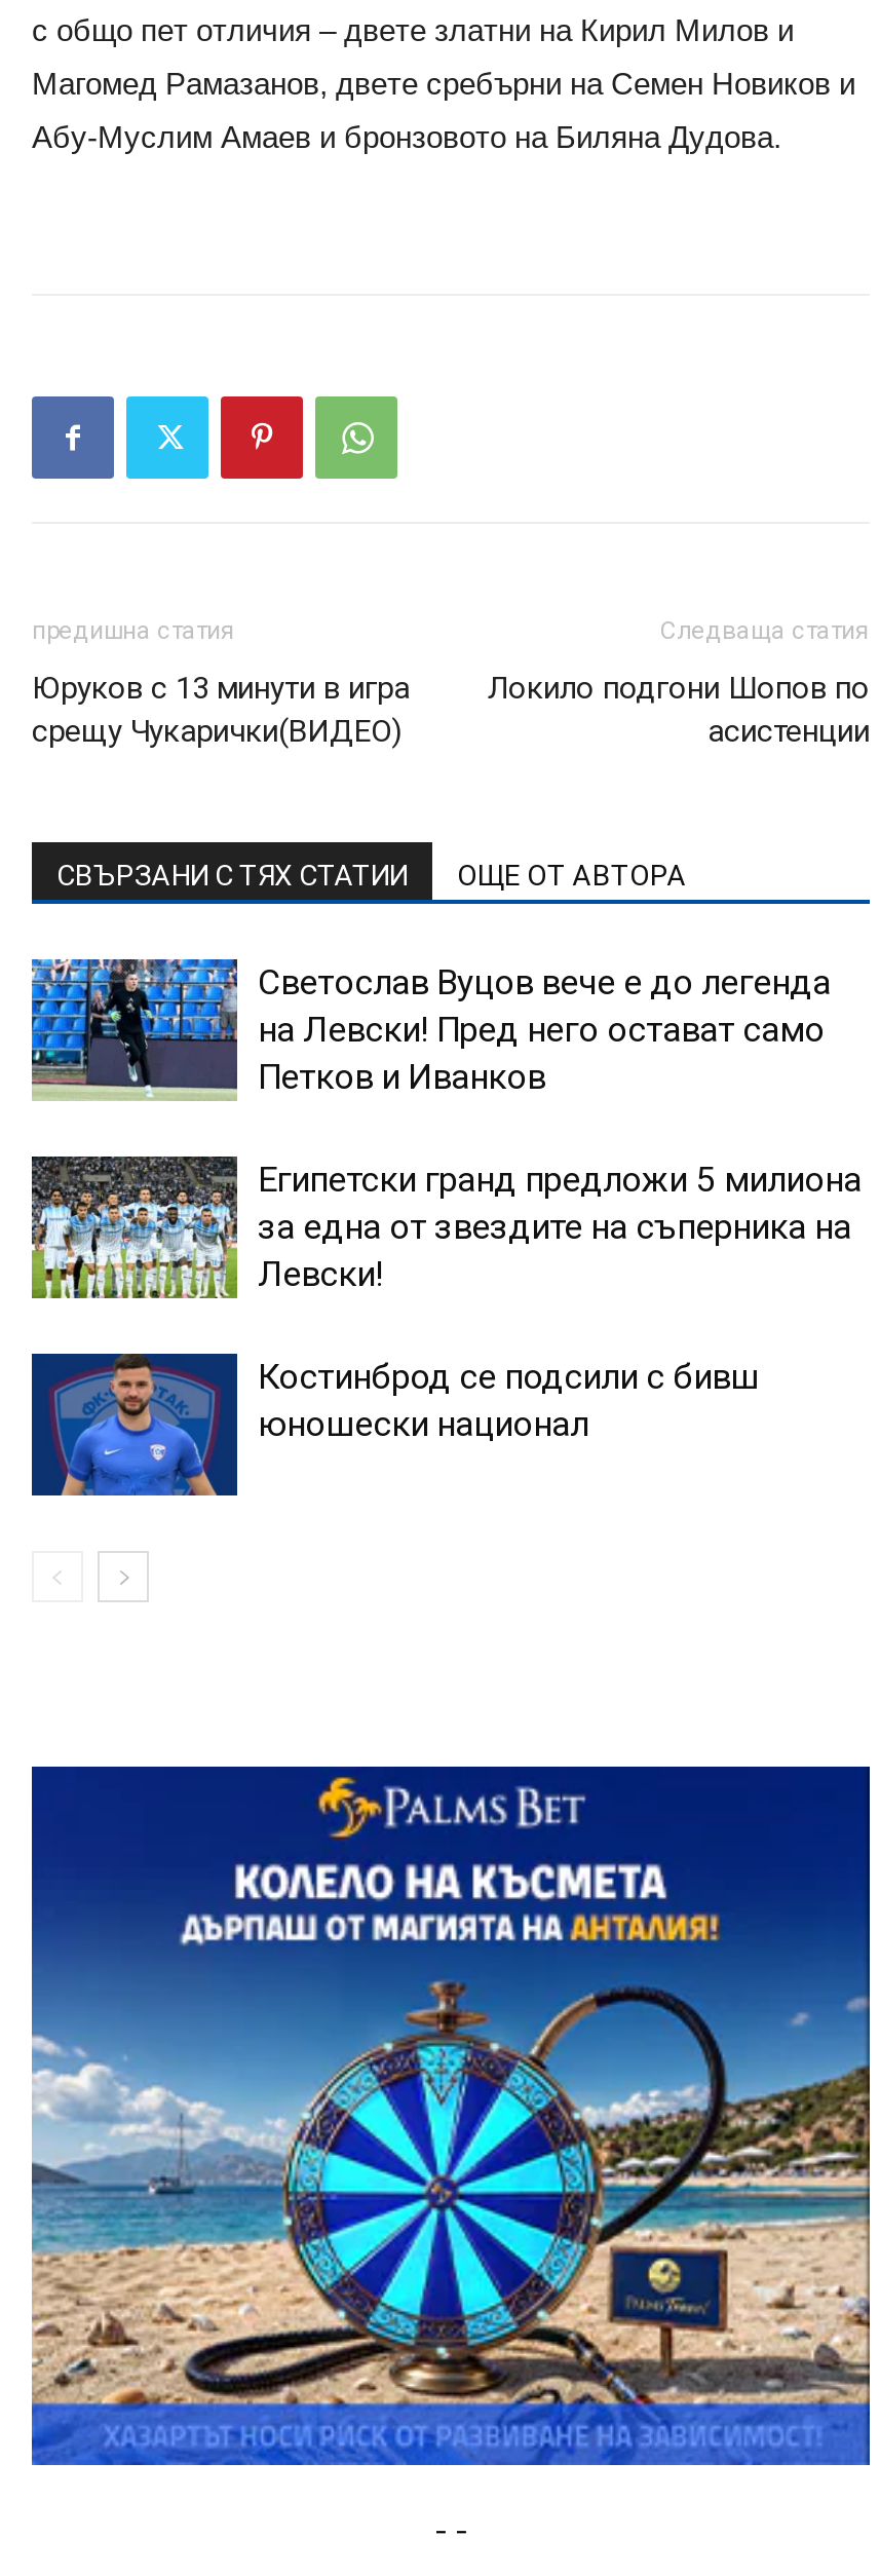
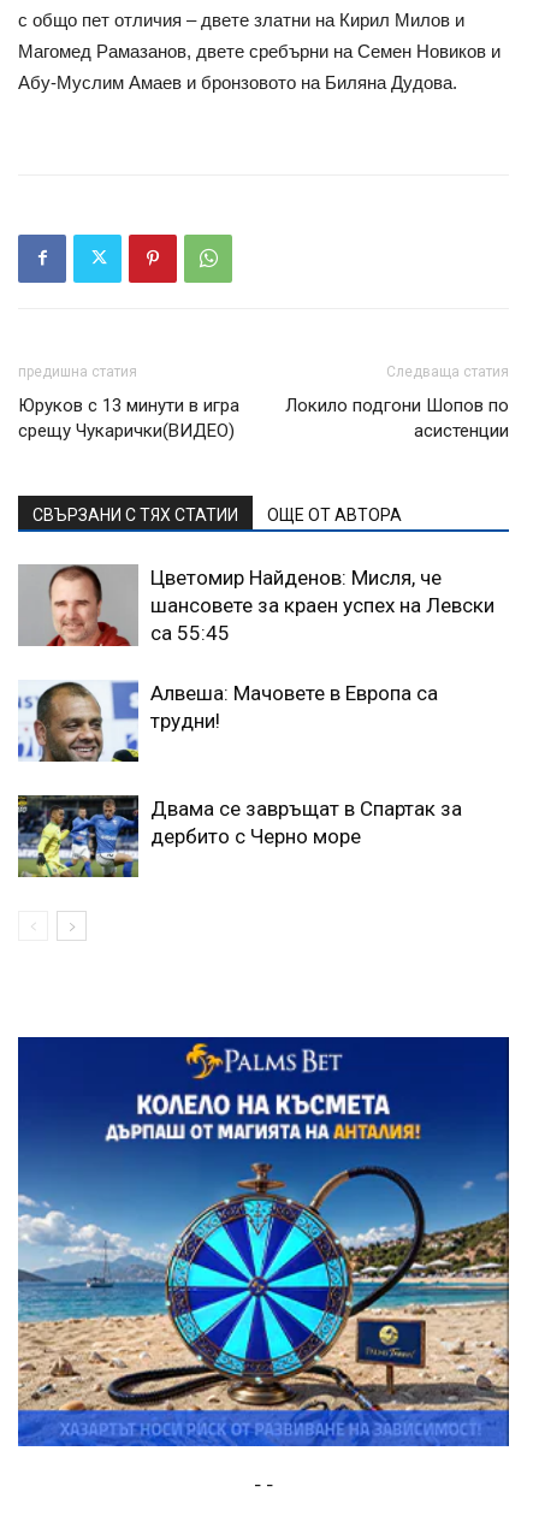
- [image]
- Светослав Вуцов вече е до легенда
- на Левски! Пред него остават само
- Петков и Иванков
+ [image]
+ Цветомир Найденов: Мисля, че
+ шансовете за краен успех на Левски
+ са 55:45

- [image]
- Египетски гранд предложи 5 милиона
- за една от звездите на съперника на
- Левски!
+ [image]
+ Алвеша: Мачовете в Европа са
+ трудни!

- [image]
- Костинброд се подсили с бивш
- юношески национал
+ [image]
+ Двама се завръщат в Спартак за
+ дербито с Черно море
